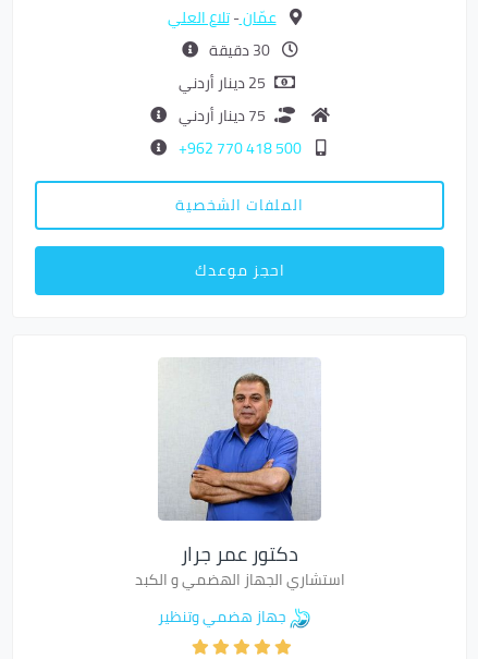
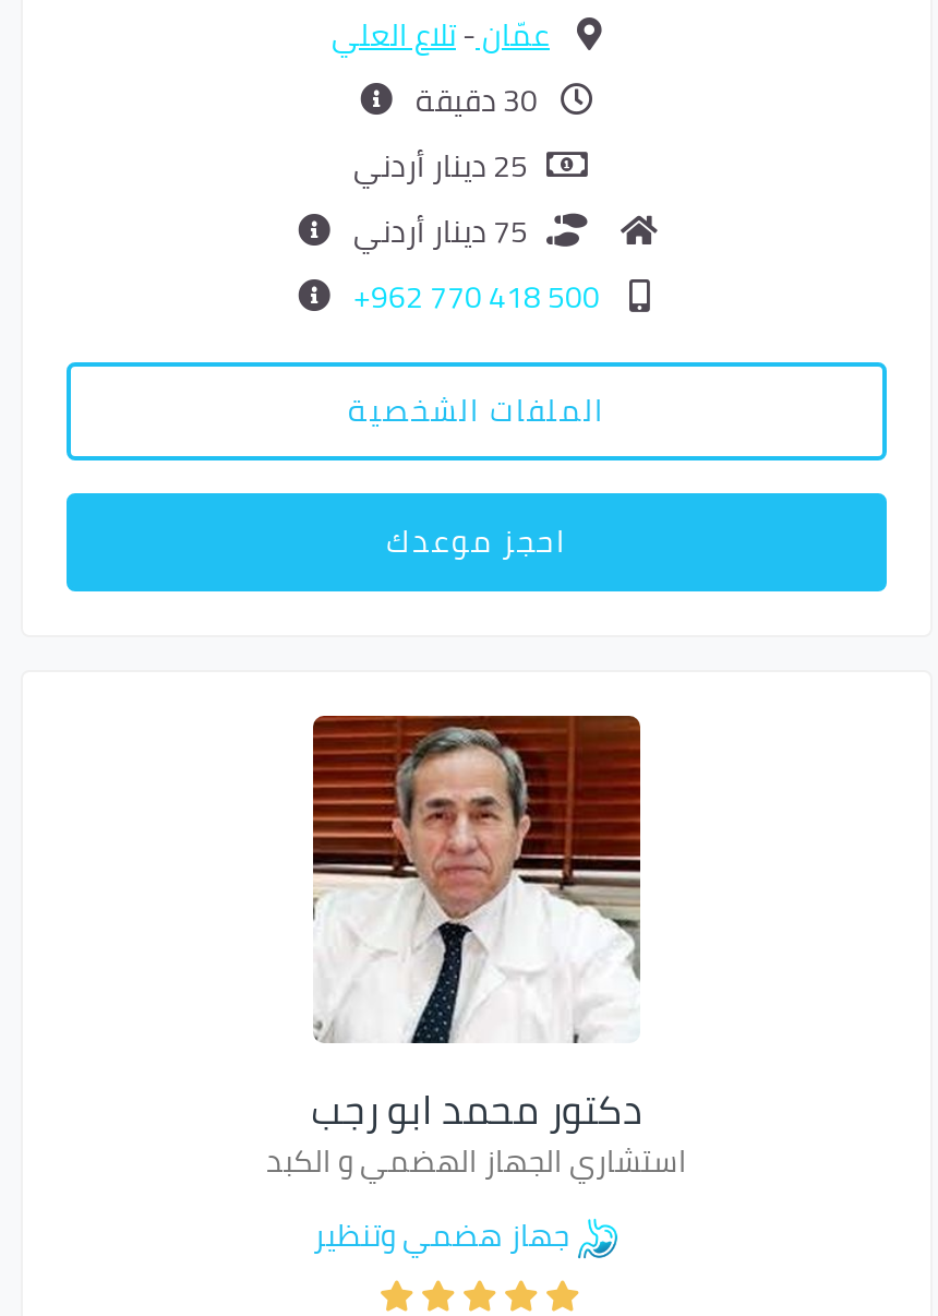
- [image]
- دكتور عمر جرار
+ [image]
+ دكتور محمد ابو رجب
